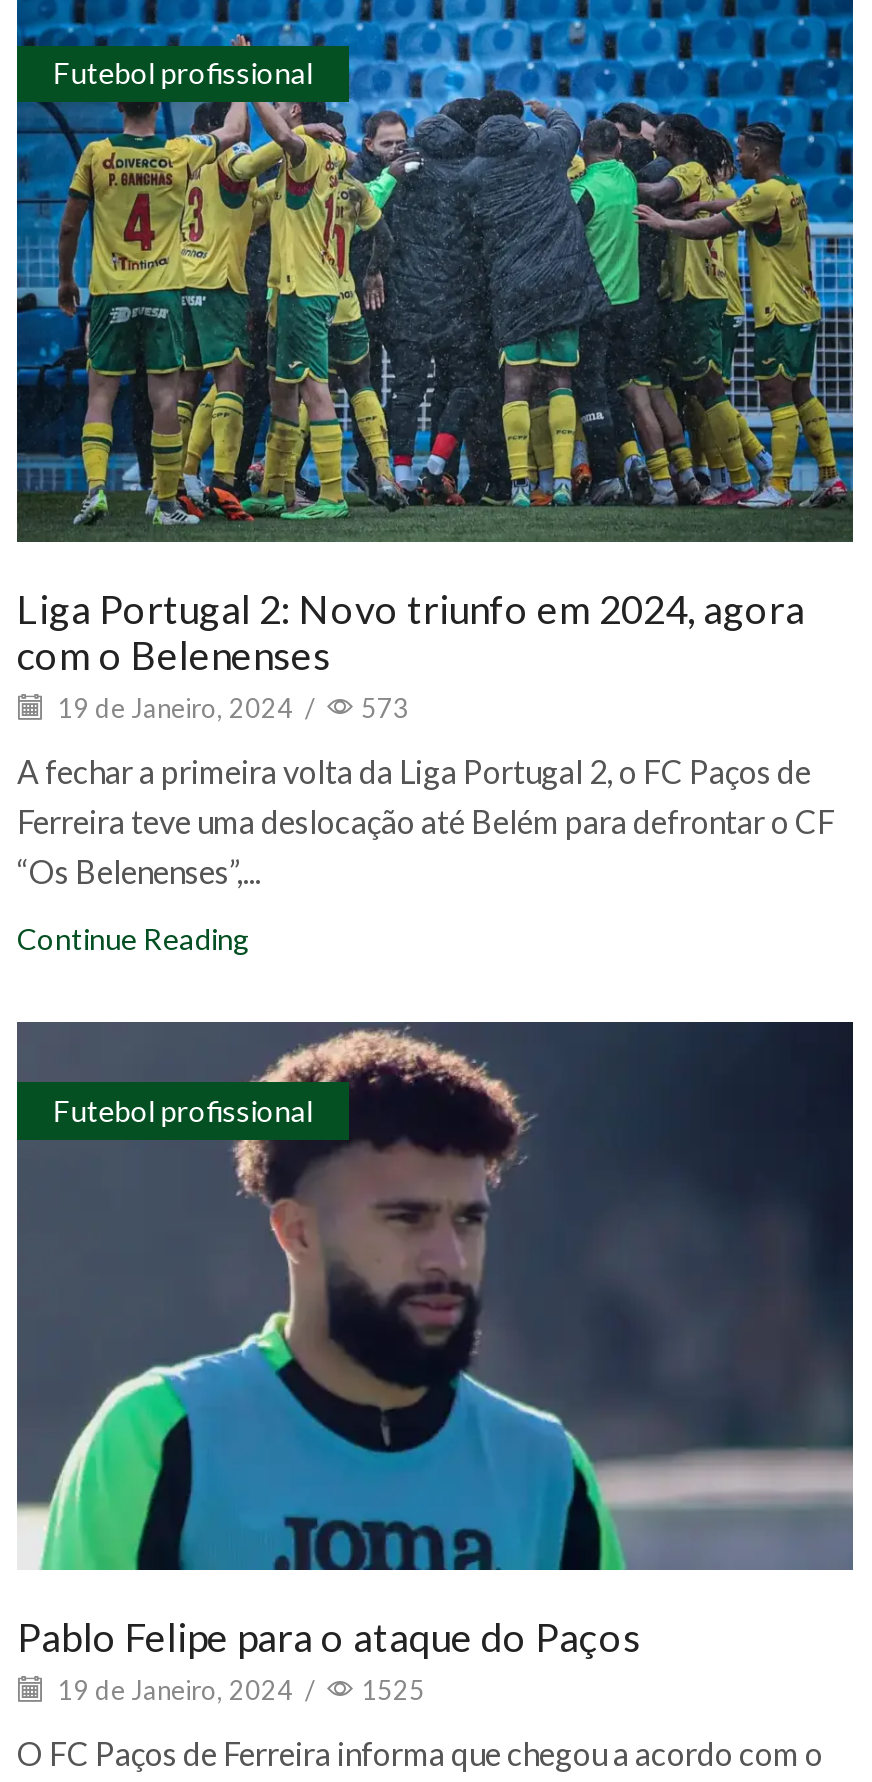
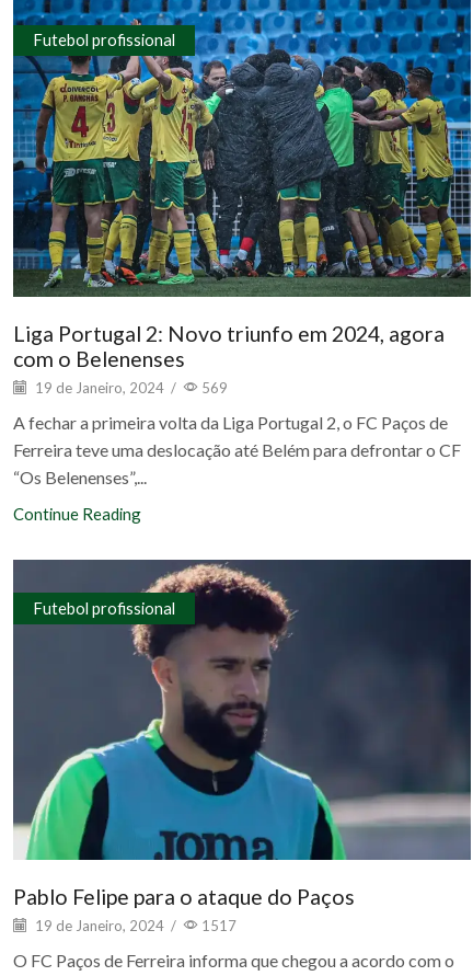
- 19 de Janeiro, 2024 / 573
+ 19 de Janeiro, 2024 / 569

- 19 de Janeiro, 2024 / 1525
+ 19 de Janeiro, 2024 / 1517
